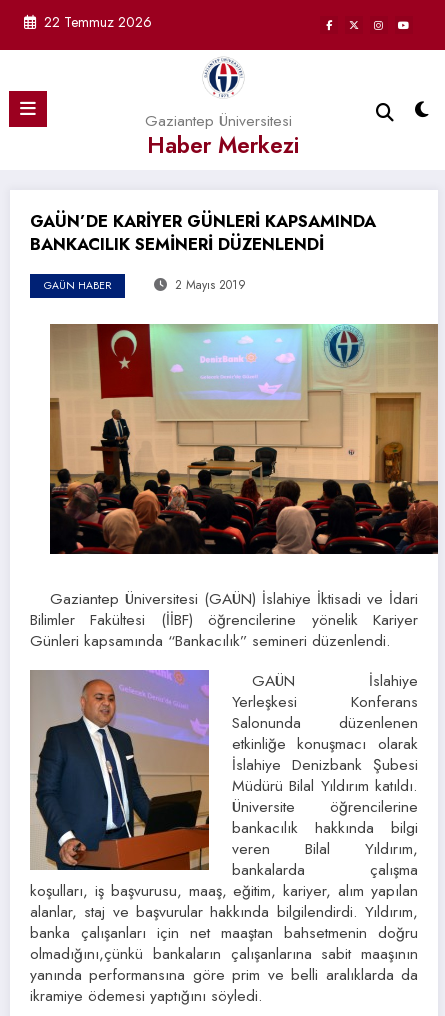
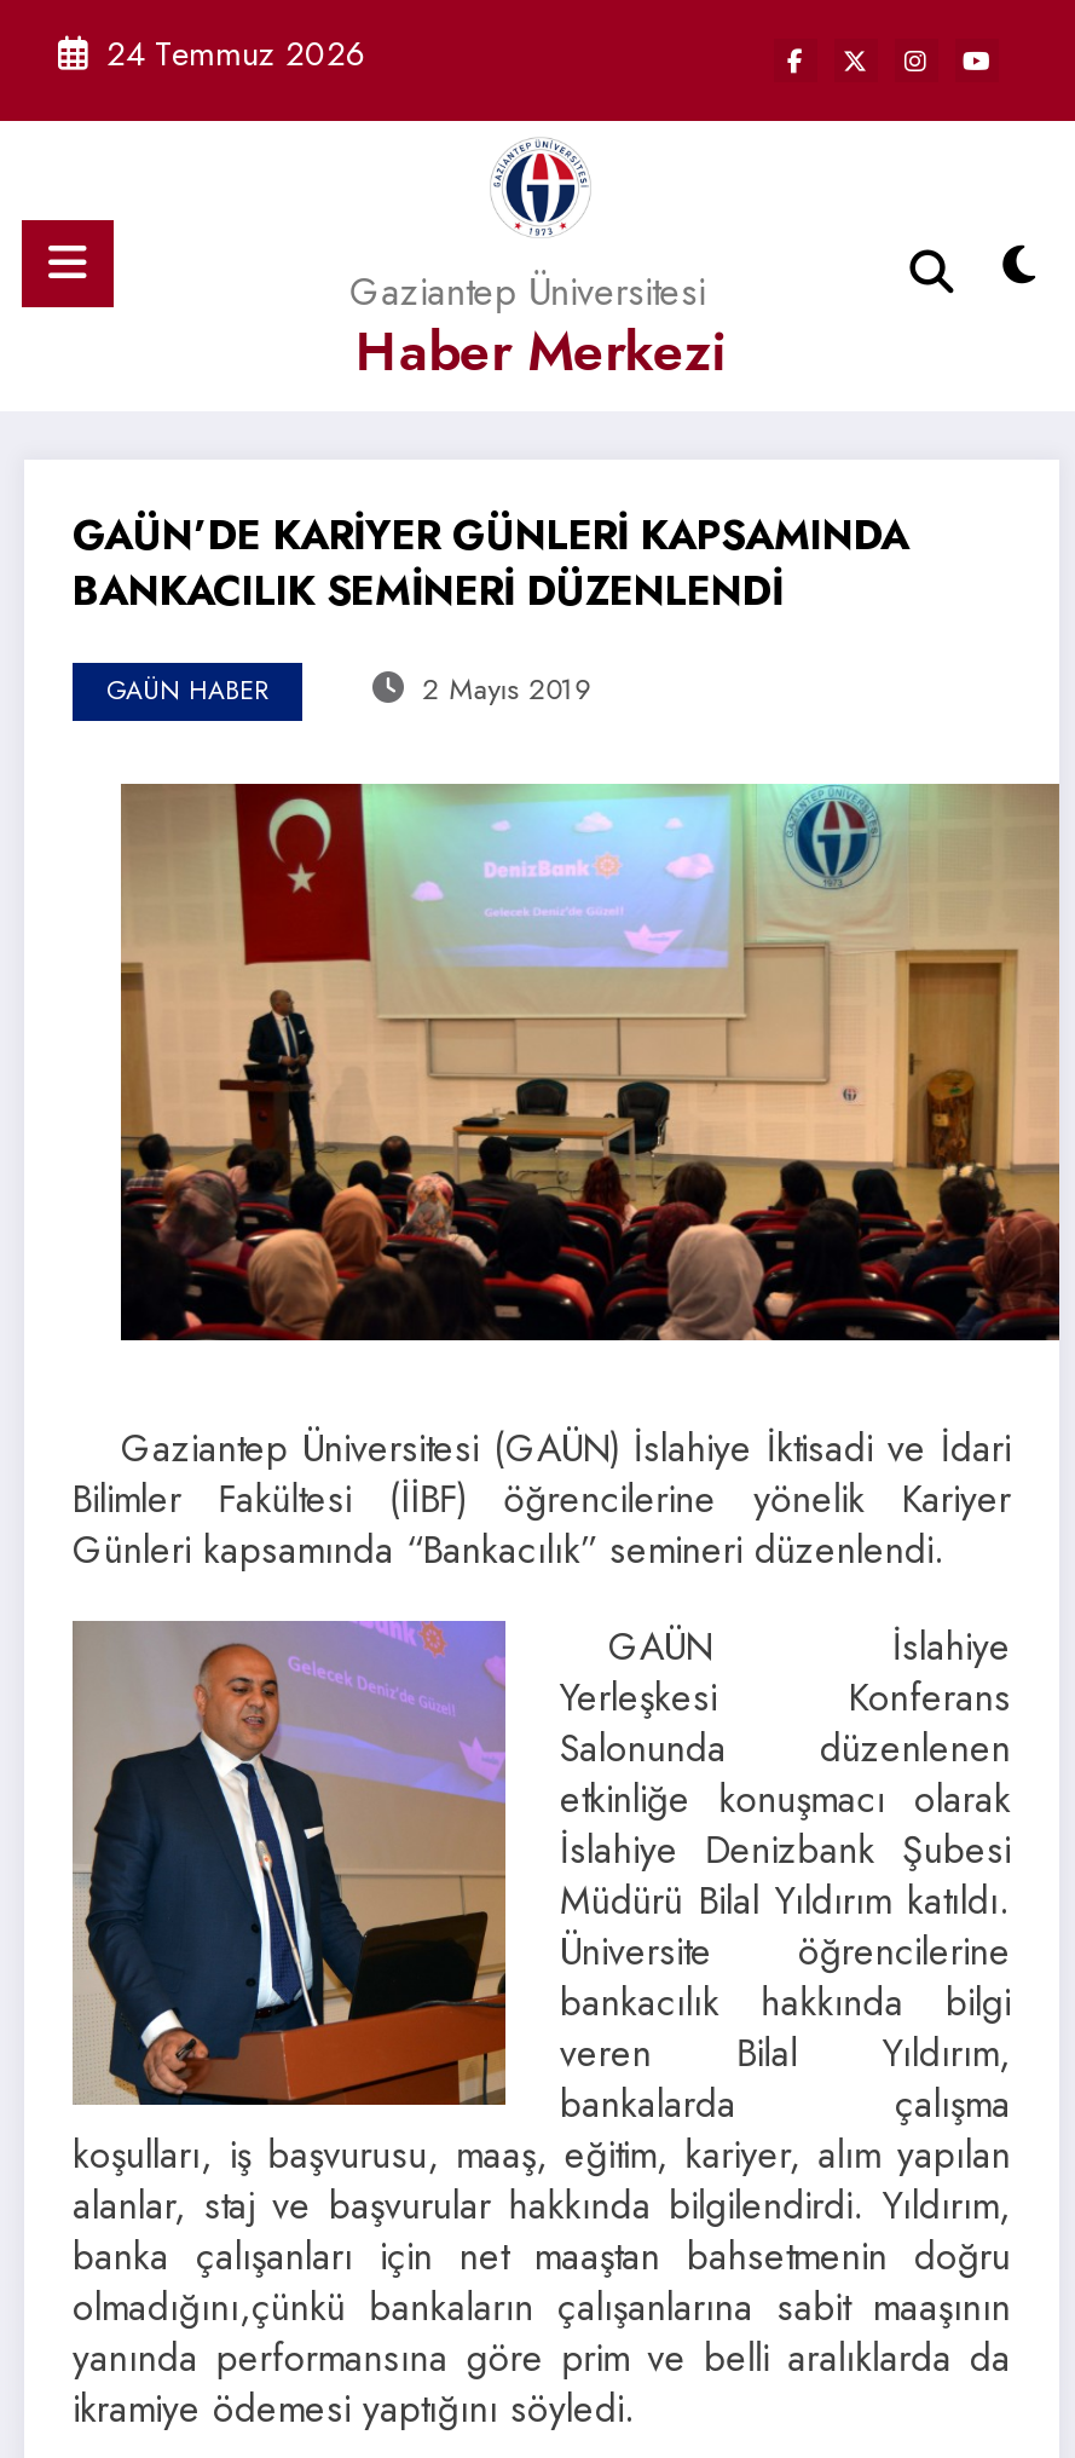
- 22 Temmuz 2026
+ 24 Temmuz 2026
